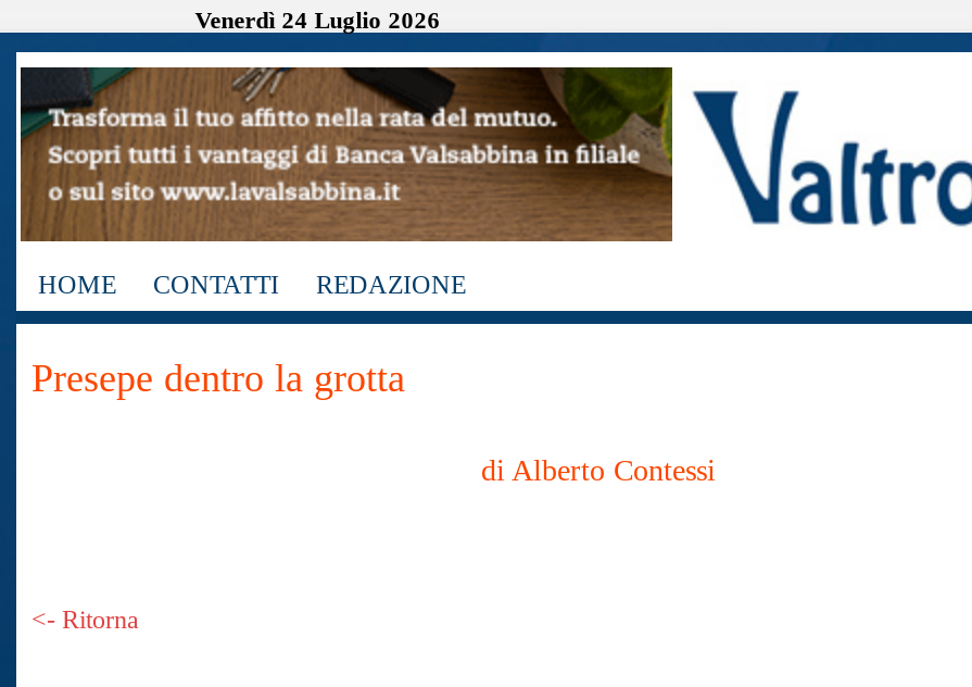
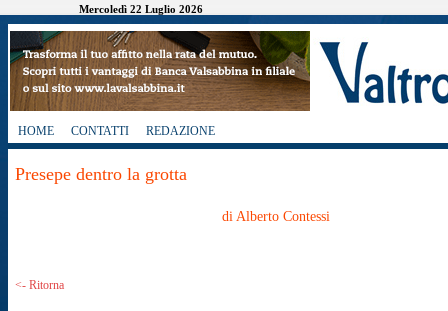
- Venerdì 24 Luglio 2026
+ Mercoledì 22 Luglio 2026
